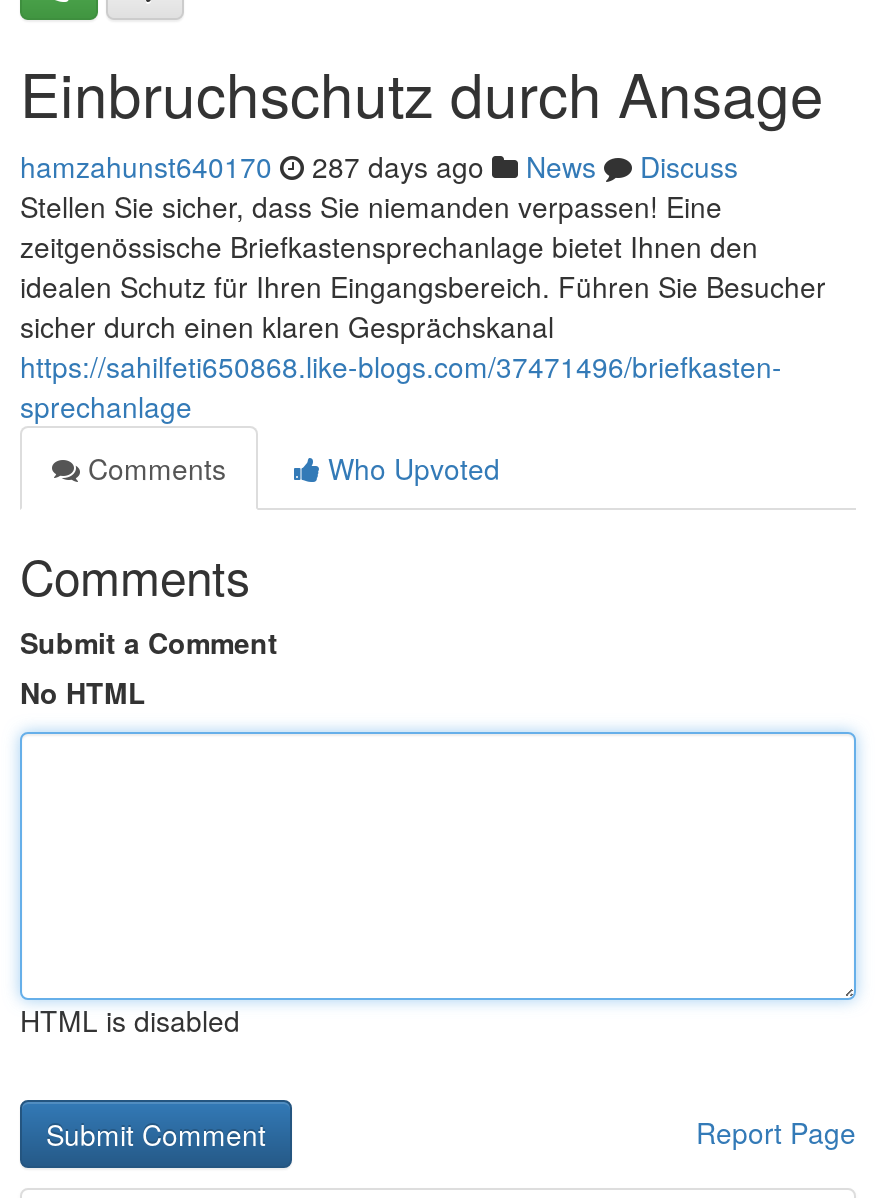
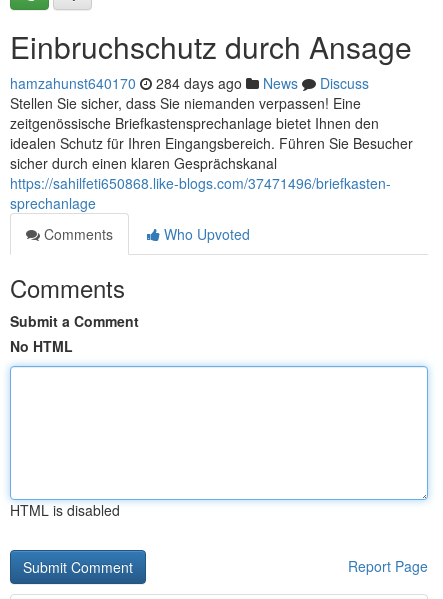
- hamzahunst640170 287 days ago News Discuss
+ hamzahunst640170 284 days ago News Discuss
